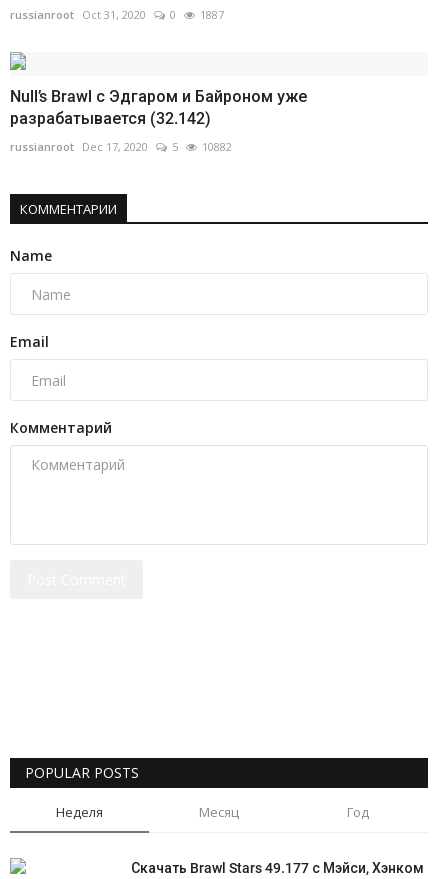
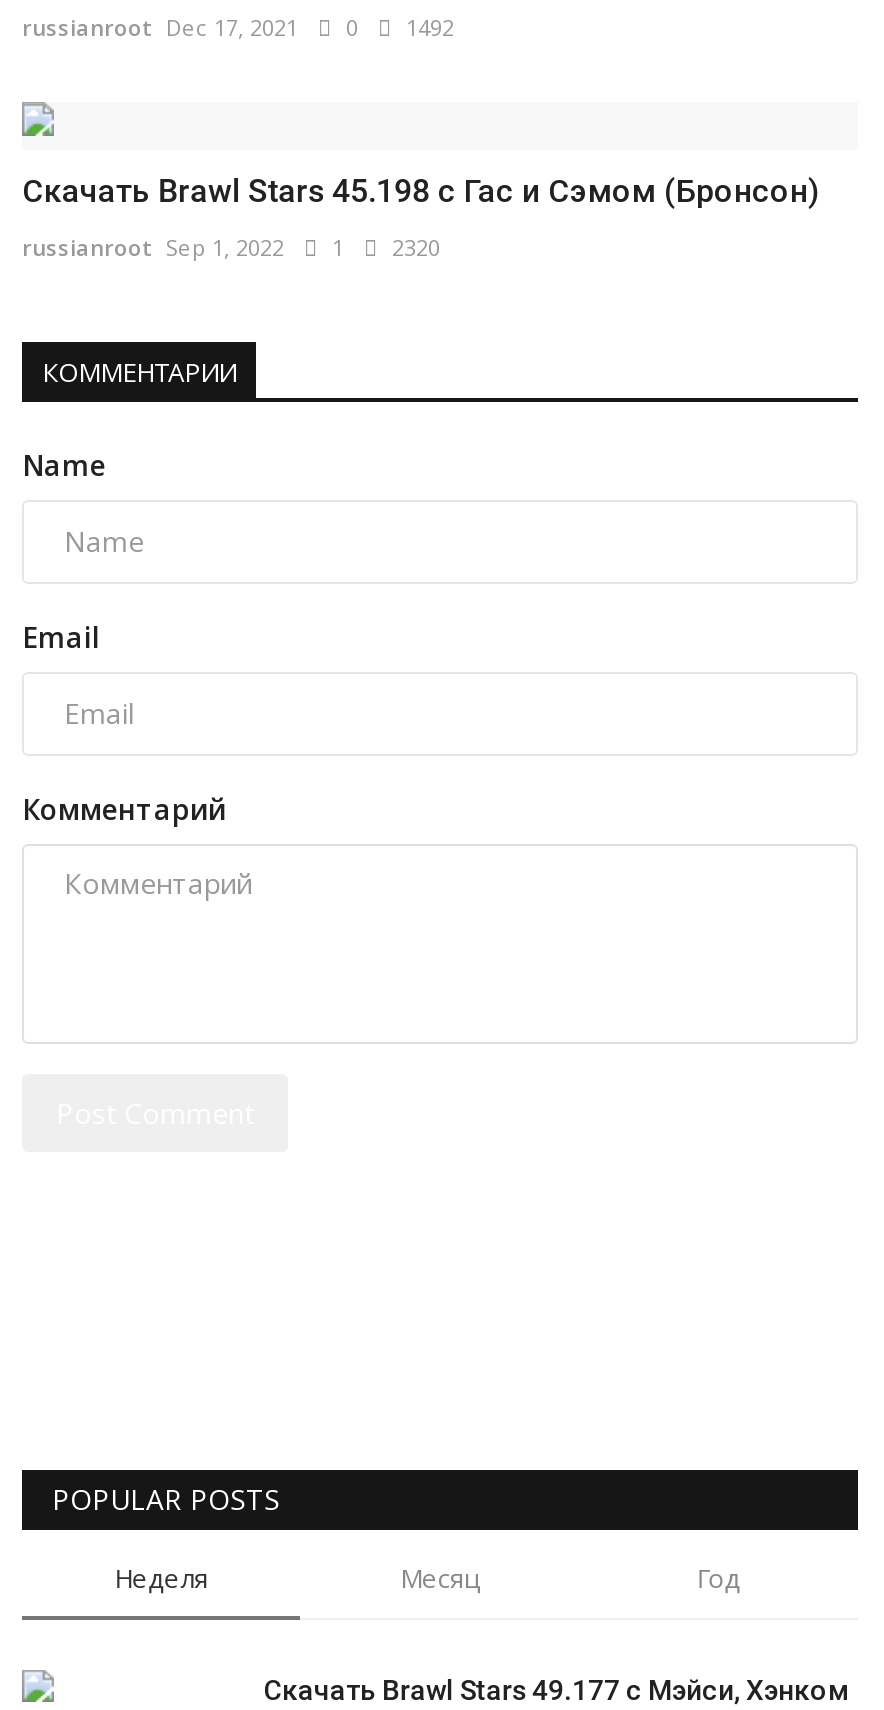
- russianroot Oct 31, 2020
+ russianroot Dec 17, 2021

- 1887
+ 1492

- Null’s Brawl с Эдгаром и Байроном уже
- разрабатывается (32.142)
+ Скачать Brawl Stars 45.198 с Гас и Сэмом (Бронсон)

- russianroot Dec 17, 2020
- 5
- 10882
+ russianroot Sep 1, 2022
+ 1
+ 2320
